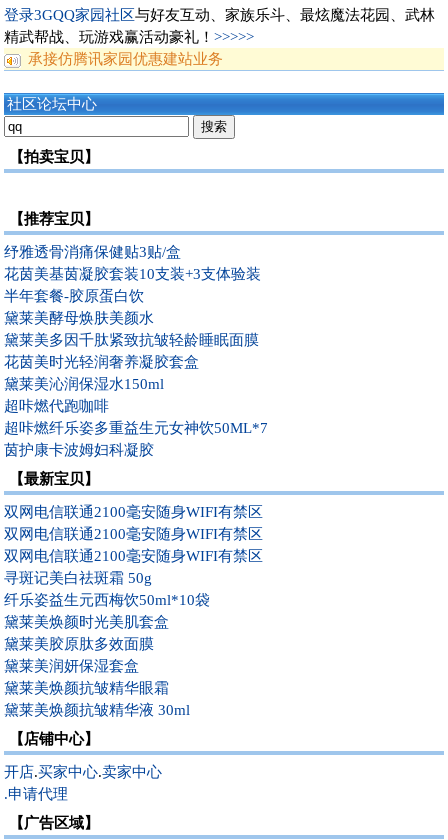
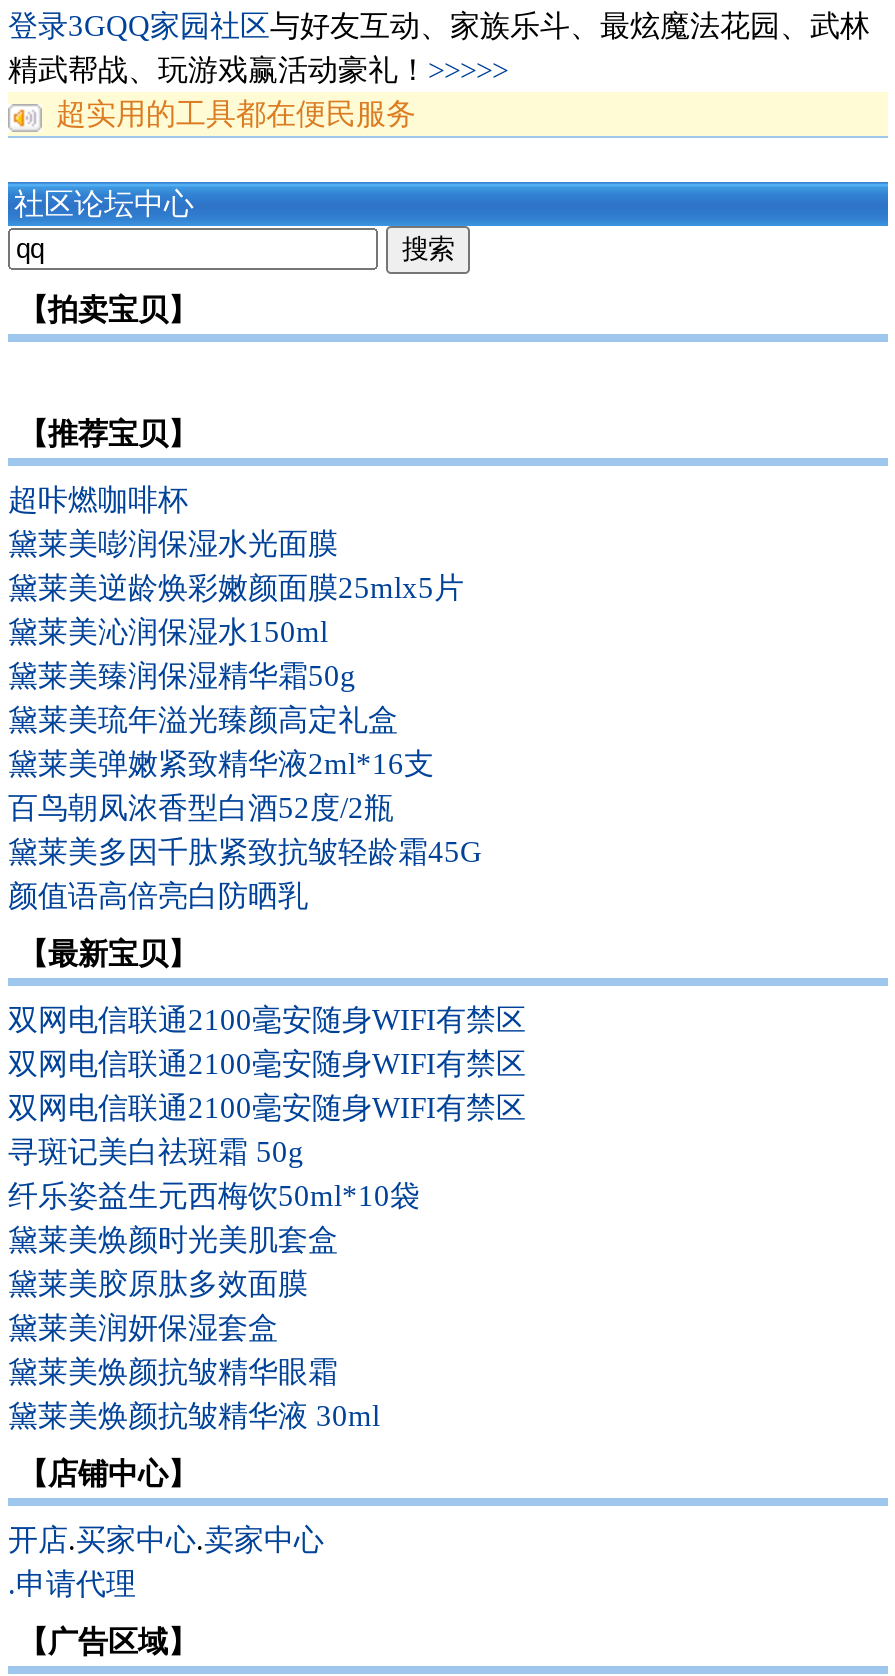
- 承接仿腾讯家园优惠建站业务
+ 超实用的工具都在便民服务

- 纾雅透骨消痛保健贴3贴/盒
- 花茵美基茵凝胶套装10支装+3支体验装
- 半年套餐-胶原蛋白饮
- 黛莱美酵母焕肤美颜水
- 黛莱美多因千肽紧致抗皱轻龄睡眠面膜
- 花茵美时光轻润奢养凝胶套盒
+ 超咔燃咖啡杯
+ 黛莱美嘭润保湿水光面膜
+ 黛莱美逆龄焕彩嫩颜面膜25mlx5片

moved up: 黛莱美沁润保湿水150ml

- 超咔燃代跑咖啡
- 超咔燃纤乐姿多重益生元女神饮50ML*7
- 茵护康卡波姆妇科凝胶
+ 黛莱美臻润保湿精华霜50g
+ 黛莱美琉年溢光臻颜高定礼盒
+ 黛莱美弹嫩紧致精华液2ml*16支
+ 百鸟朝凤浓香型白酒52度/2瓶
+ 黛莱美多因千肽紧致抗皱轻龄霜45G
+ 颜值语高倍亮白防晒乳
